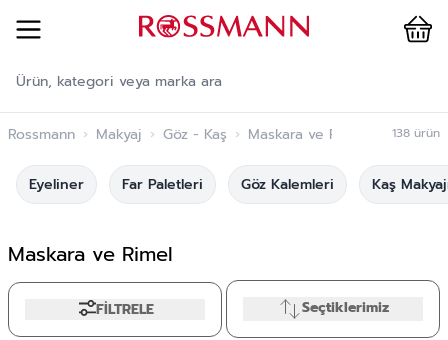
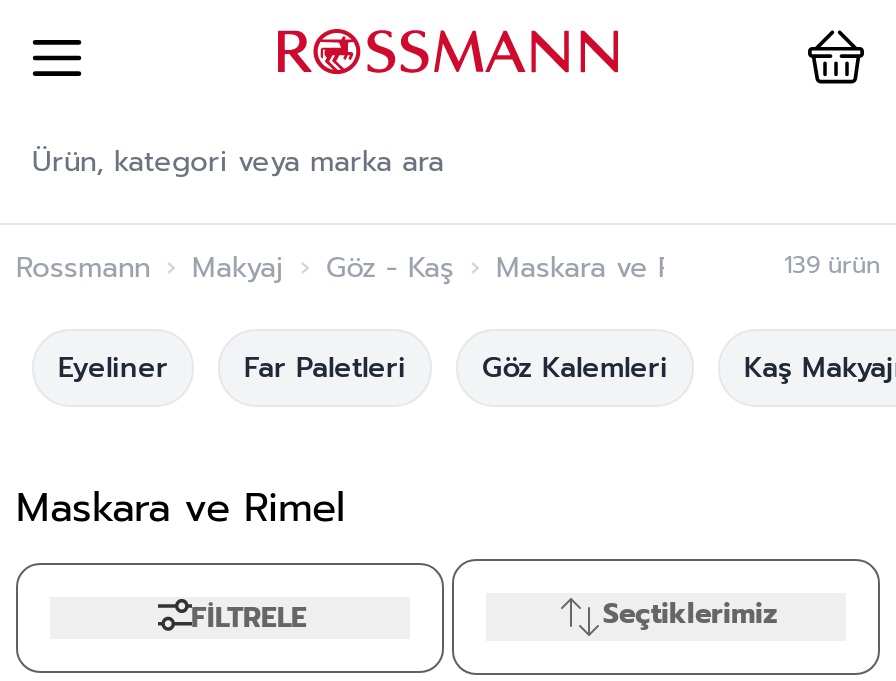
- 138 ürün
+ 139 ürün
